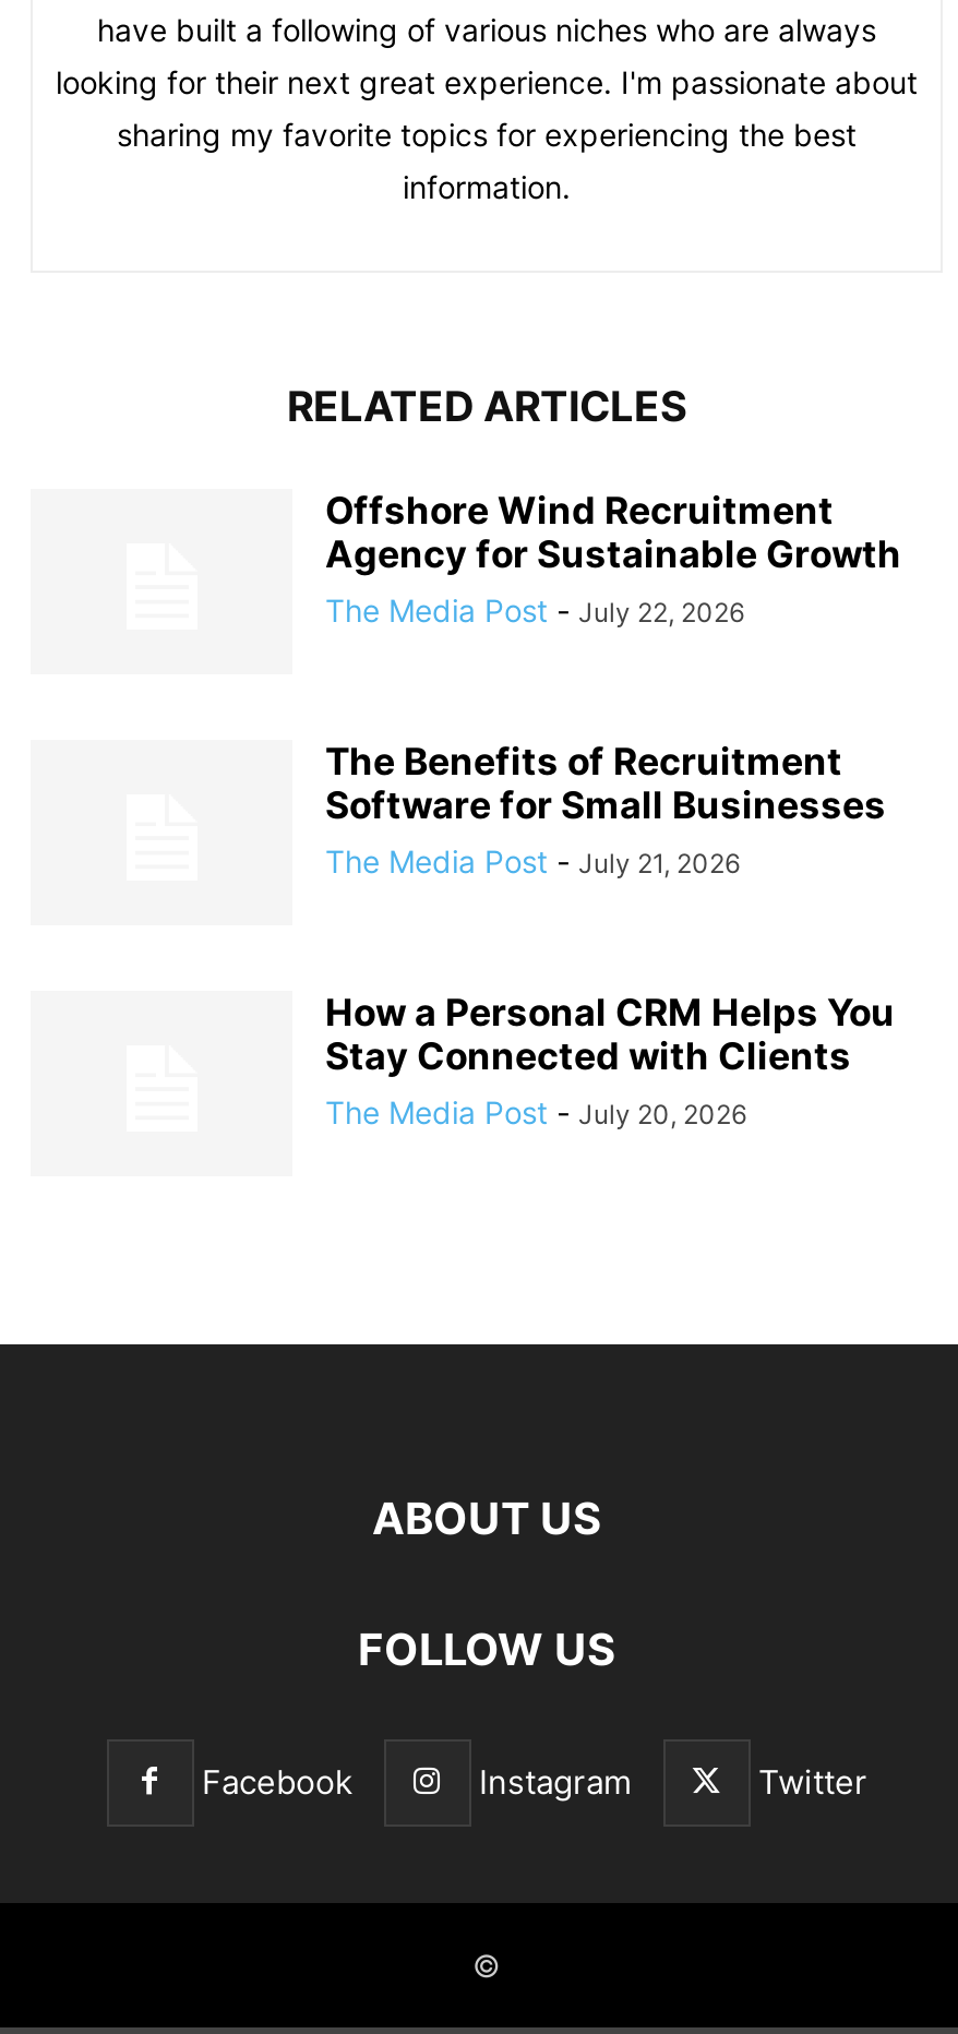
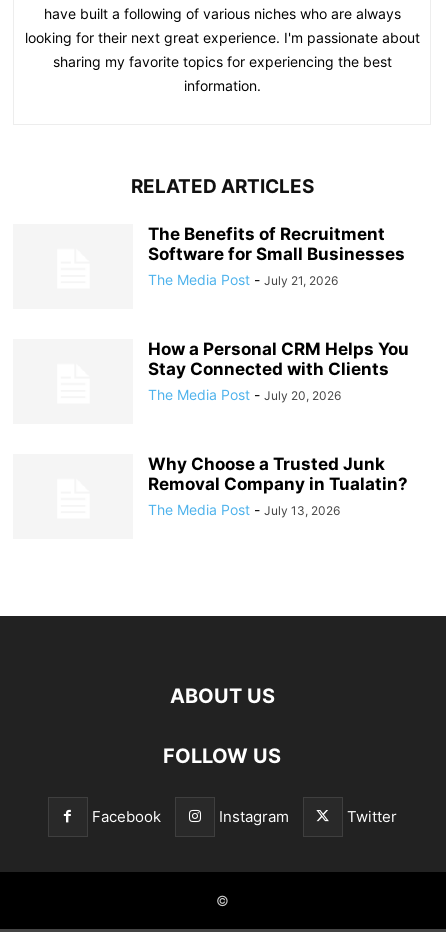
- Offshore Wind Recruitment
- Agency for Sustainable Growth
- The Media Post - July 22, 2026

moved up: The Benefits of Recruitment | Software for Small Businesses | The Media Post - July 21, 2026 | How a Personal CRM Helps You | Stay Connected with Clients | The Media Post - July 20, 2026

+ Why Choose a Trusted Junk
+ Removal Company in Tualatin?
+ The Media Post - July 13, 2026
